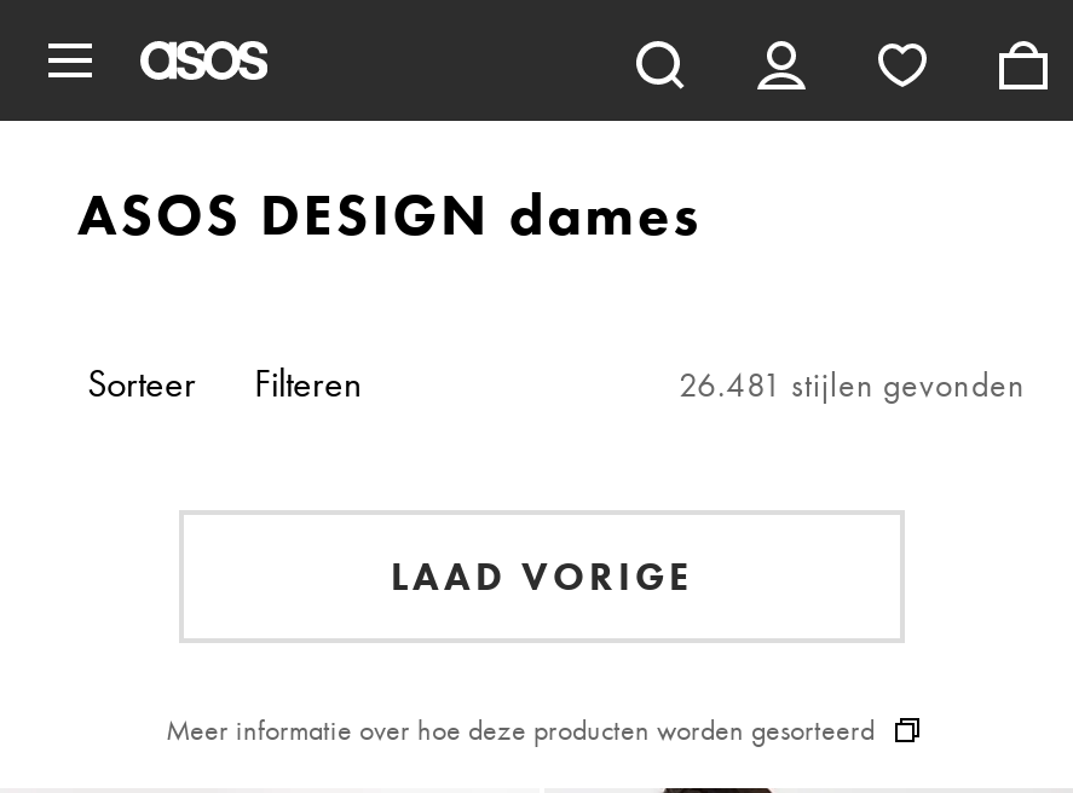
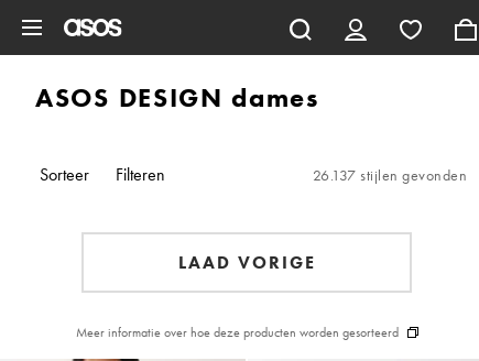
- 26.481 stijlen gevonden
+ 26.137 stijlen gevonden
